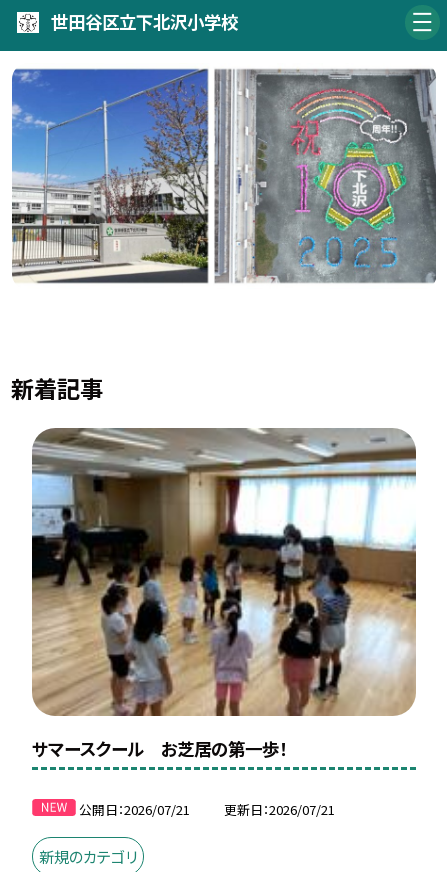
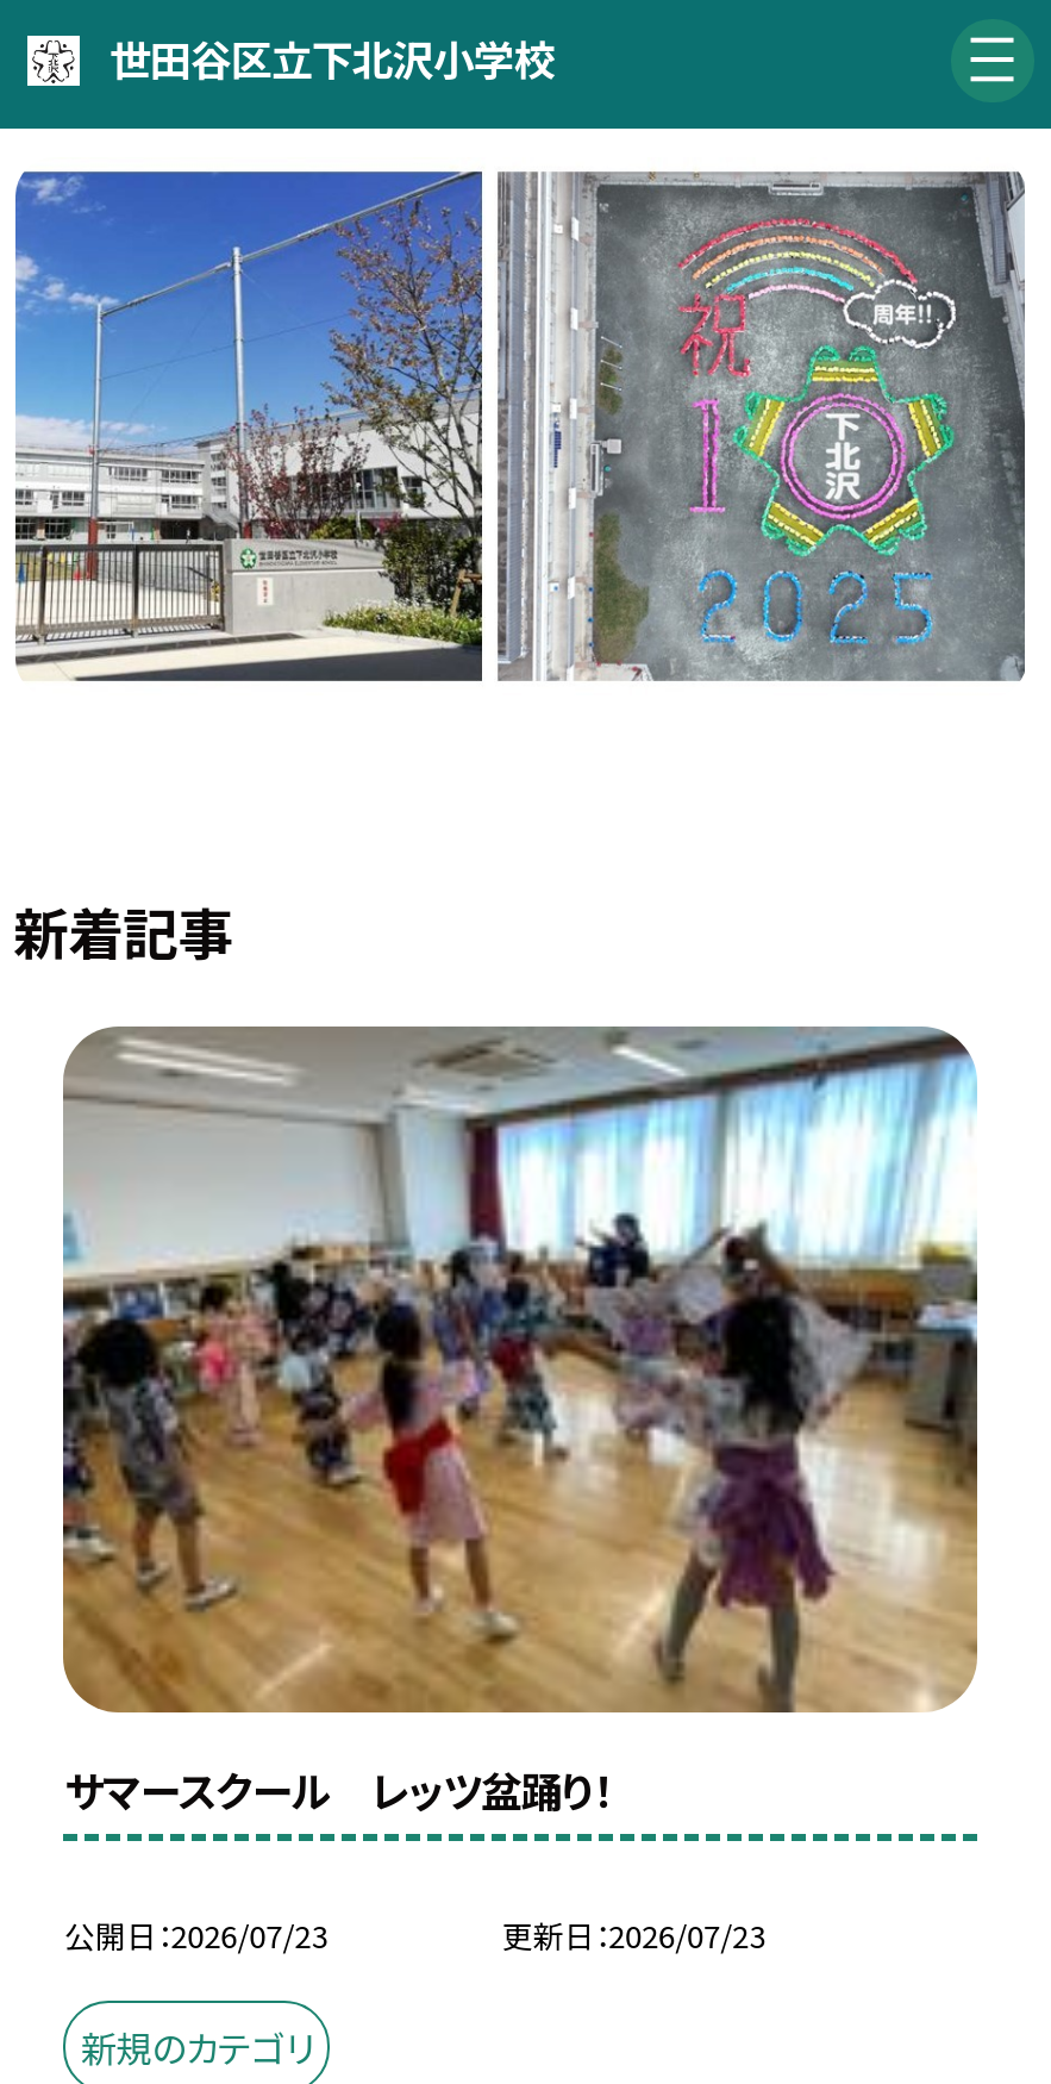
- [image]
- サマースクール お芝居の第一歩！
+ [image]
+ サマースクール レッツ盆踊り！

- 公開日 2026/07/21
- 更新日 2026/07/21
+ 公開日 2026/07/23
+ 更新日 2026/07/23
